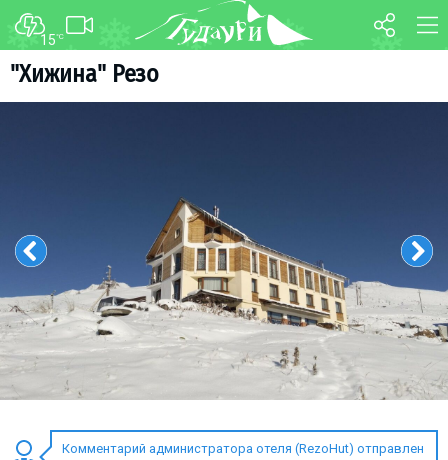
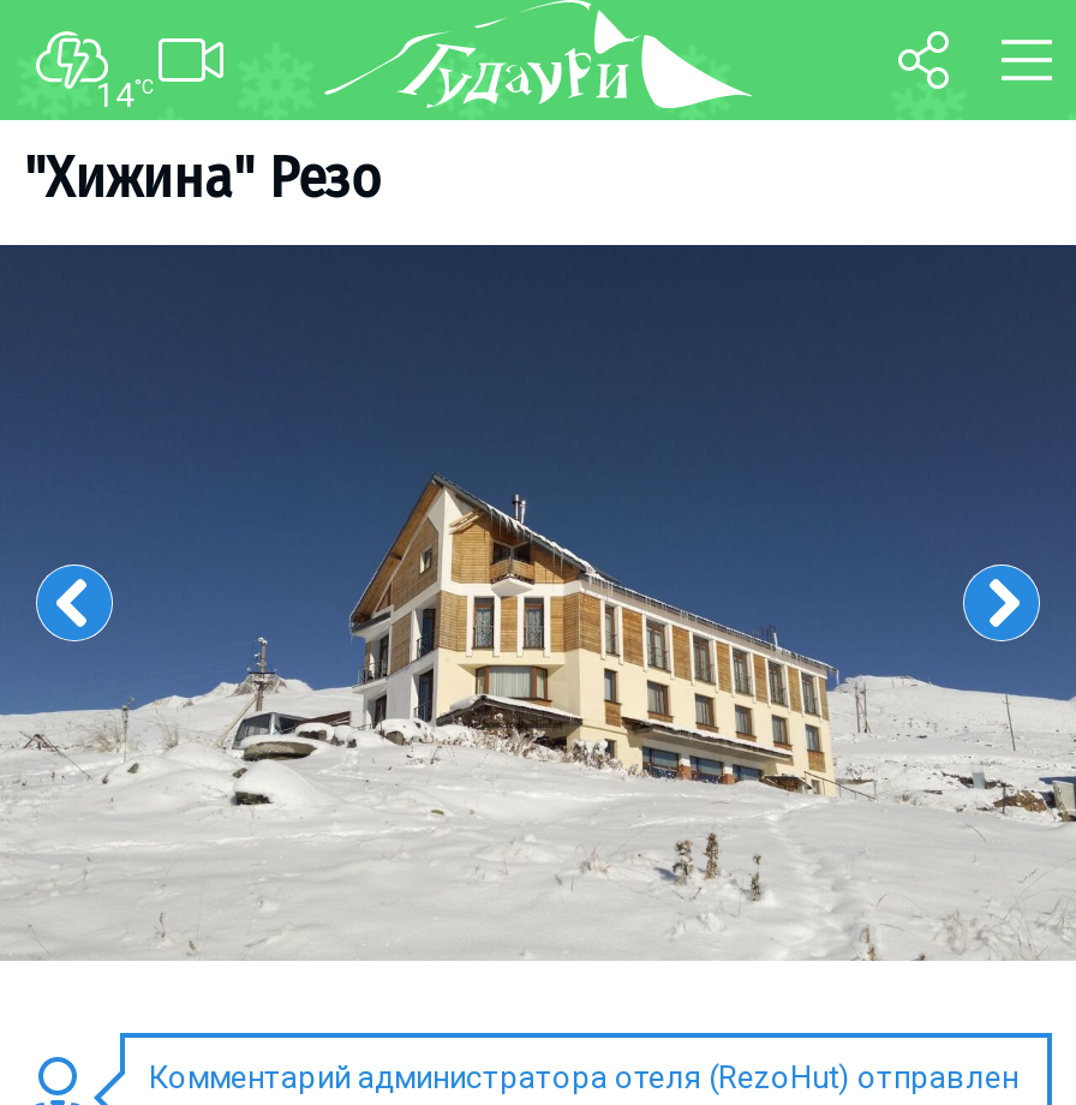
- 15°C
+ 14°C
